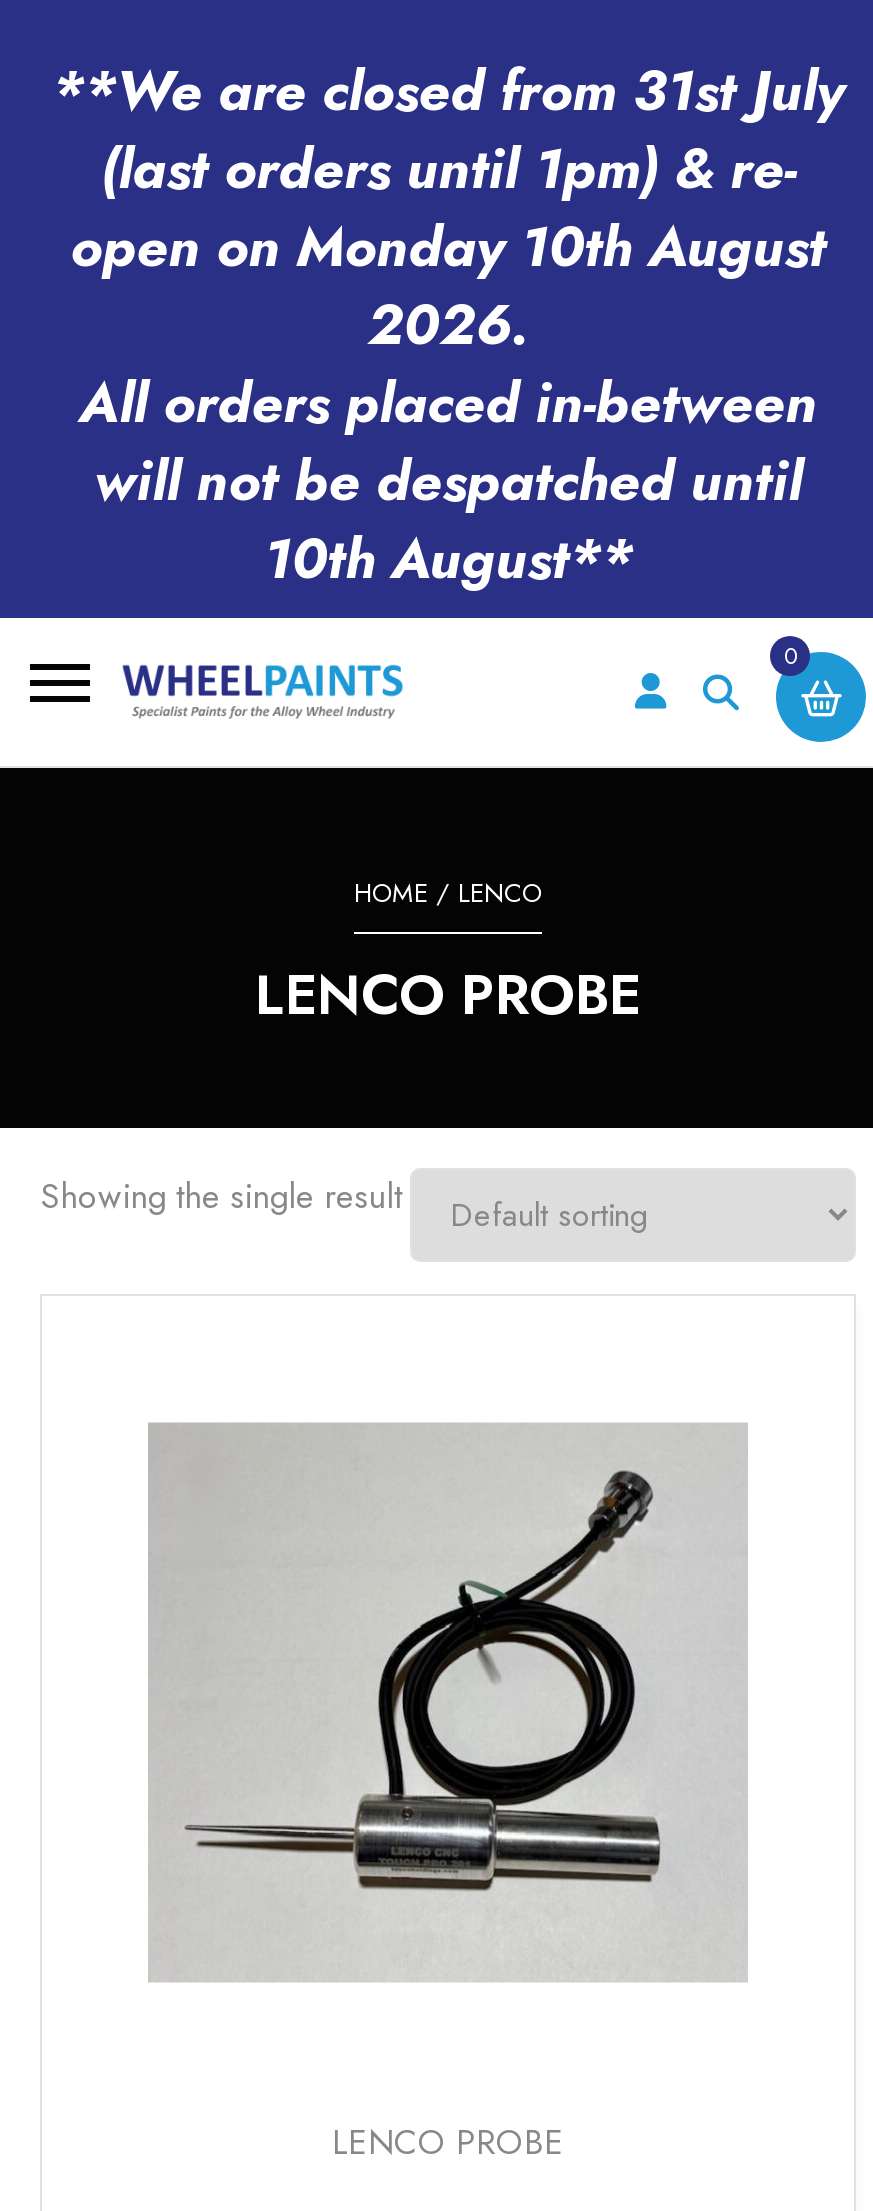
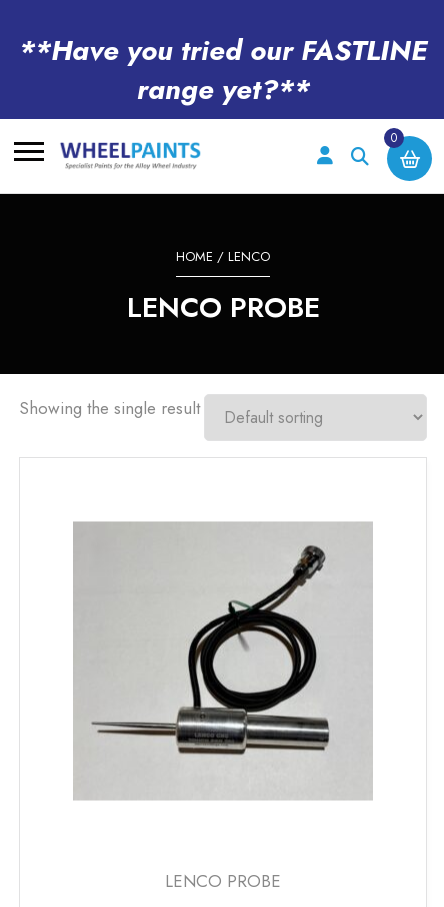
- **We are closed from 31st July
- (last orders until 1pm) & re-
- open on Monday 10th August
- 2026.
- All orders placed in-between
- will not be despatched until
- 10th August**
+ **Have you tried our FASTLINE
+ range yet?**
